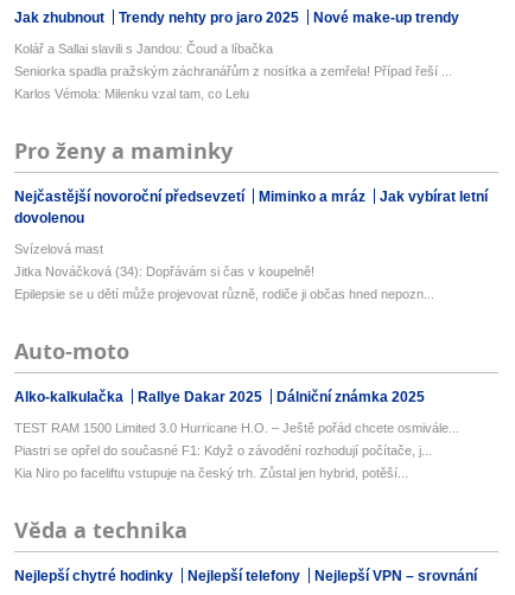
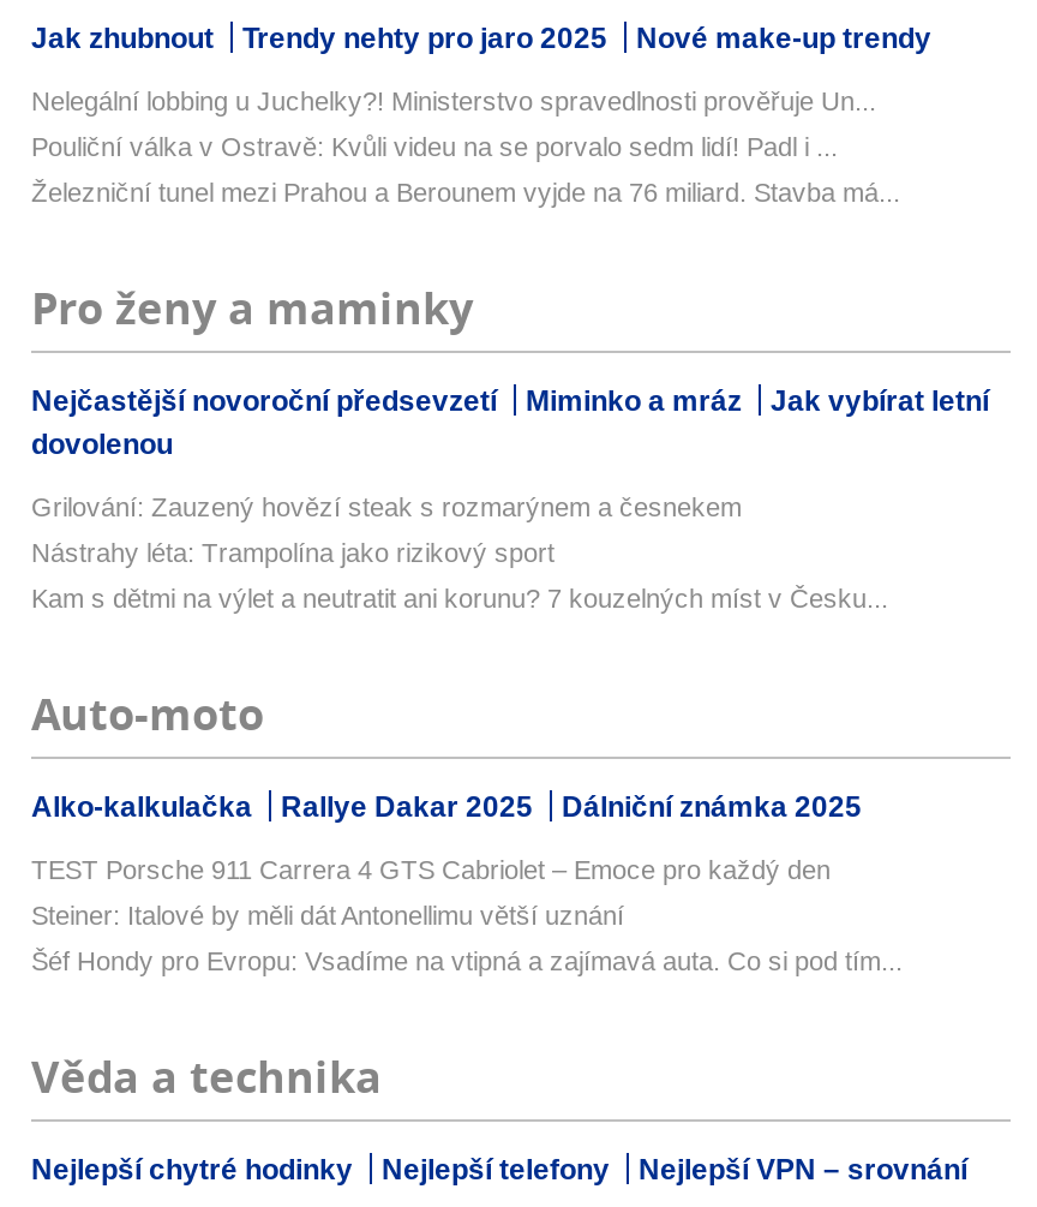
- Kolář a Sallai slavili s Jandou: Čoud a líbačka
+ Nelegální lobbing u Juchelky?! Ministerstvo spravedlnosti prověřuje Un...

- Seniorka spadla pražským záchranářům z nosítka a zemřela! Případ řeší ...
+ Pouliční válka v Ostravě: Kvůli videu na se porvalo sedm lidí! Padl i ...

- Karlos Vémola: Milenku vzal tam, co Lelu
+ Železniční tunel mezi Prahou a Berounem vyjde na 76 miliard. Stavba má...

- Svízelová mast
+ Grilování: Zauzený hovězí steak s rozmarýnem a česnekem

- Jitka Nováčková (34): Dopřávám si čas v koupelně!
+ Nástrahy léta: Trampolína jako rizikový sport

- Epilepsie se u dětí může projevovat různě, rodiče ji občas hned nepozn...
+ Kam s dětmi na výlet a neutratit ani korunu? 7 kouzelných míst v Česku...

- TEST RAM 1500 Limited 3.0 Hurricane H.O. – Ještě pořád chcete osmivále...
+ TEST Porsche 911 Carrera 4 GTS Cabriolet – Emoce pro každý den

- Piastri se opřel do současné F1: Když o závodění rozhodují počítače, j...
+ Steiner: Italové by měli dát Antonellimu větší uznání

- Kia Niro po faceliftu vstupuje na český trh. Zůstal jen hybrid, potěší...
+ Šéf Hondy pro Evropu: Vsadíme na vtipná a zajímavá auta. Co si pod tím...
